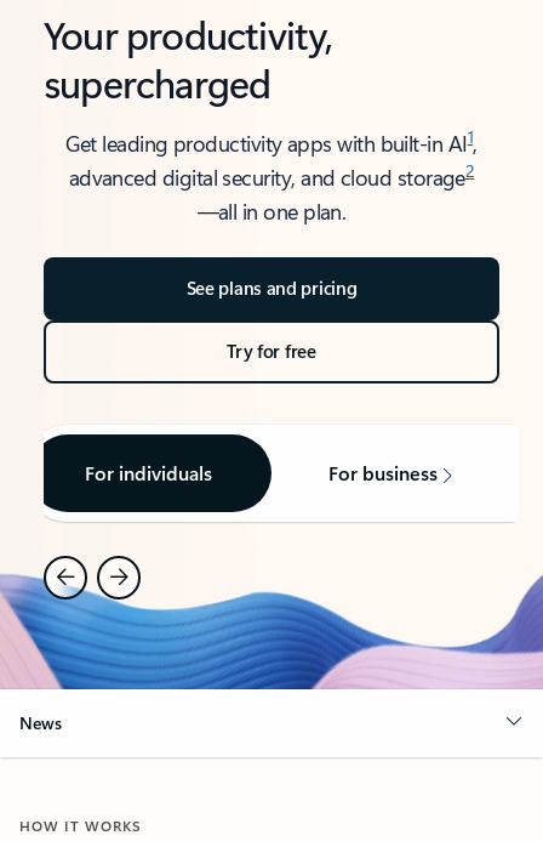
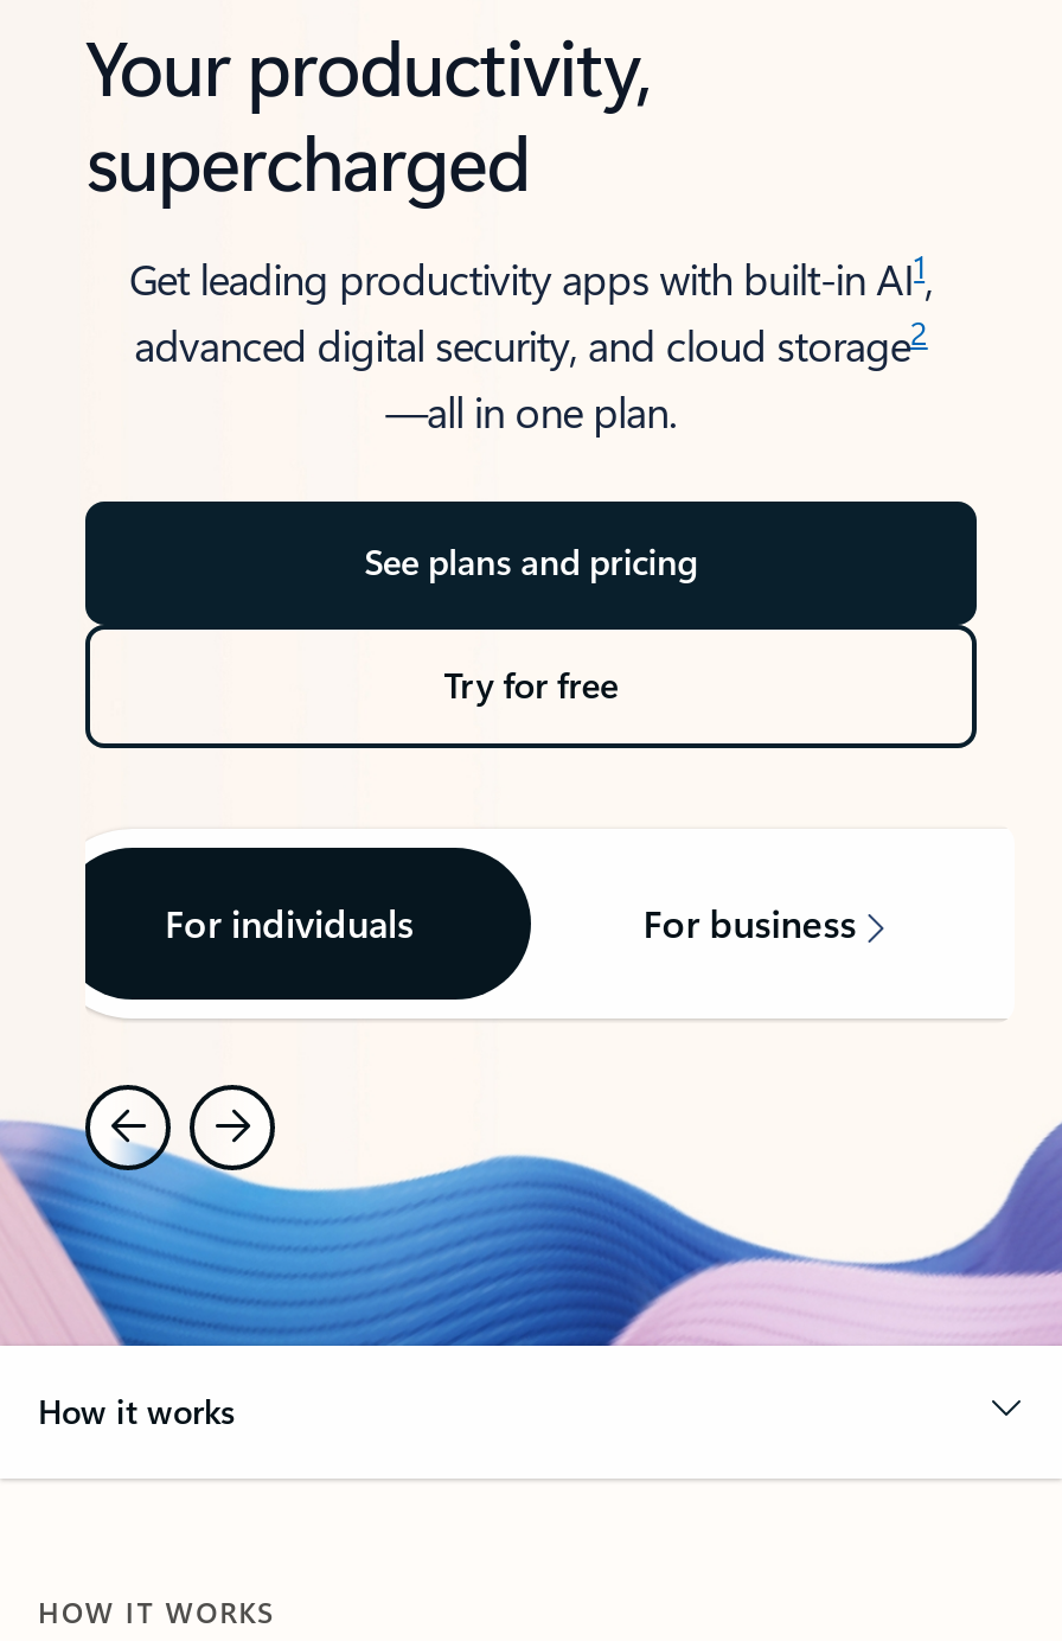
- News
+ How it works
